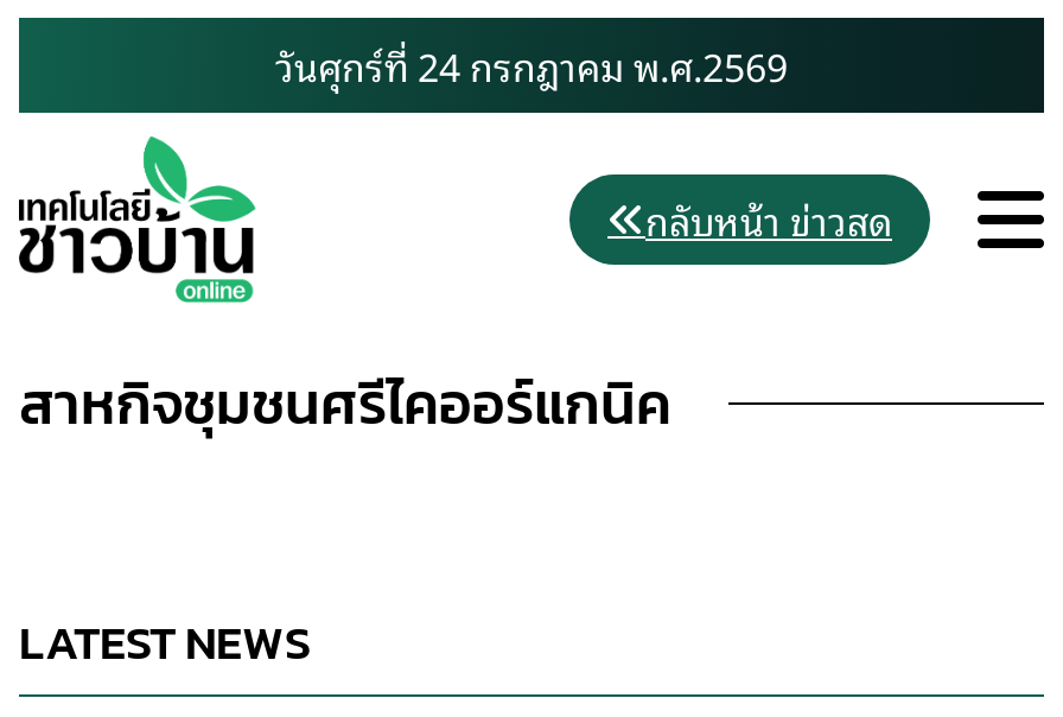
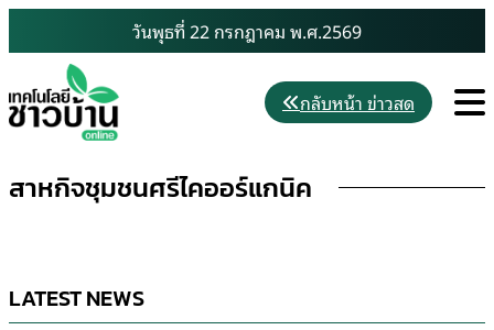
- วันศุกร์ที่ 24 กรกฎาคม พ.ศ.2569
+ วันพุธที่ 22 กรกฎาคม พ.ศ.2569
